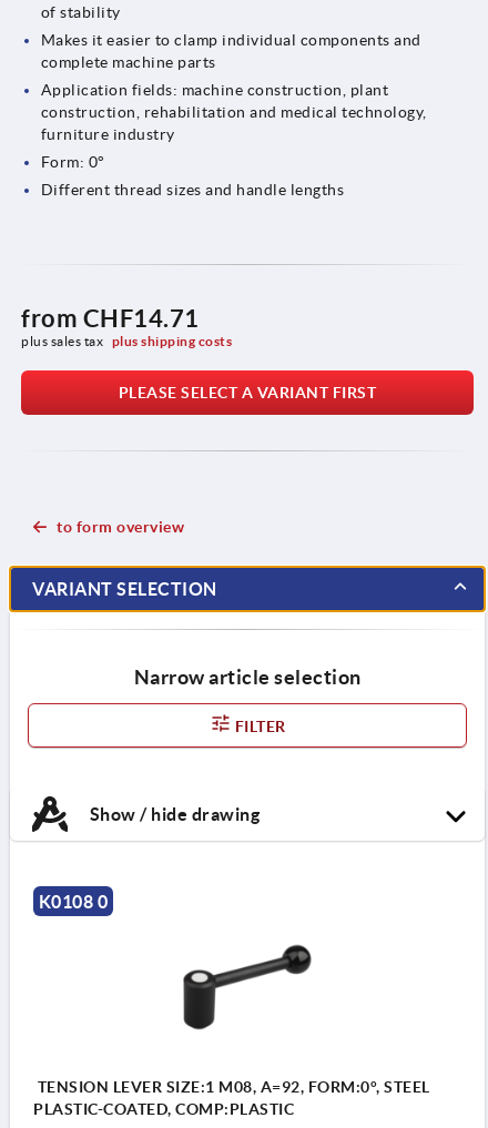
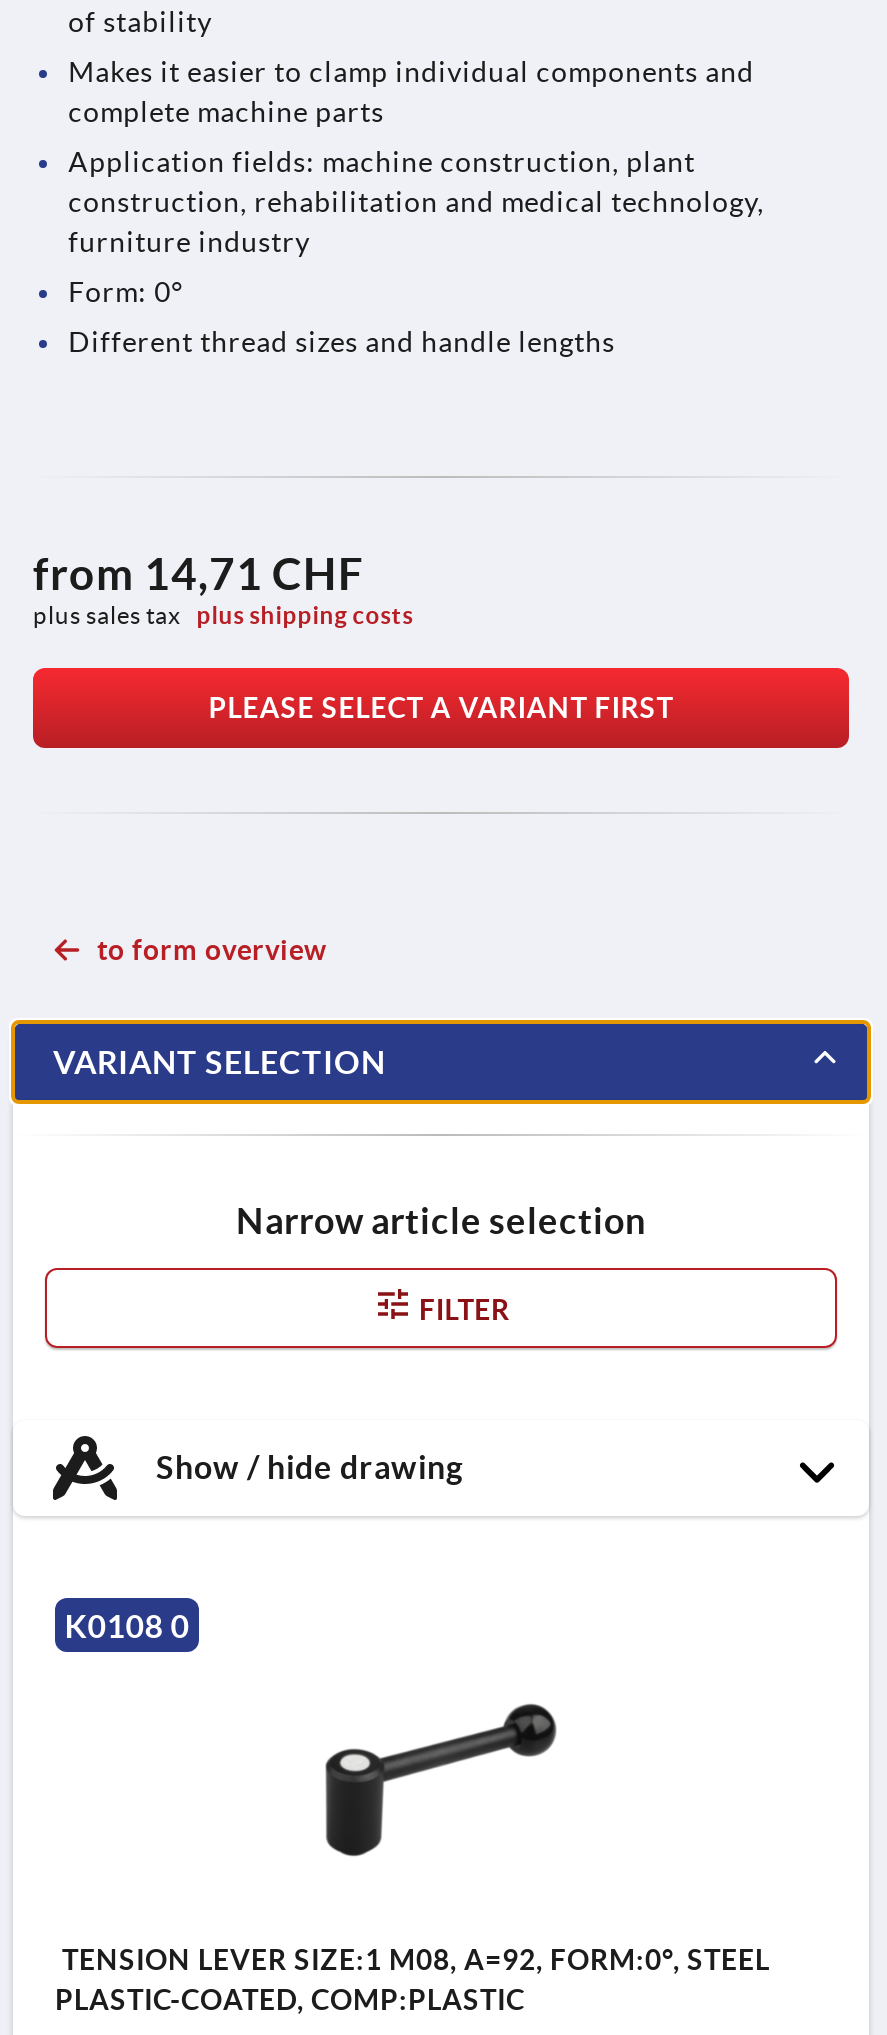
- from CHF14.71
+ from 14,71 CHF
